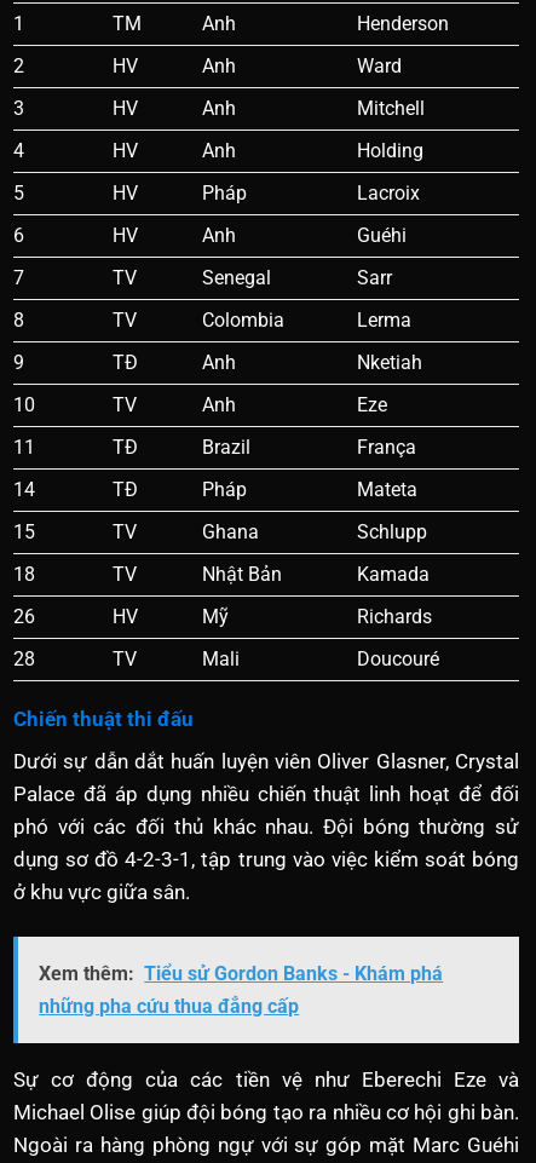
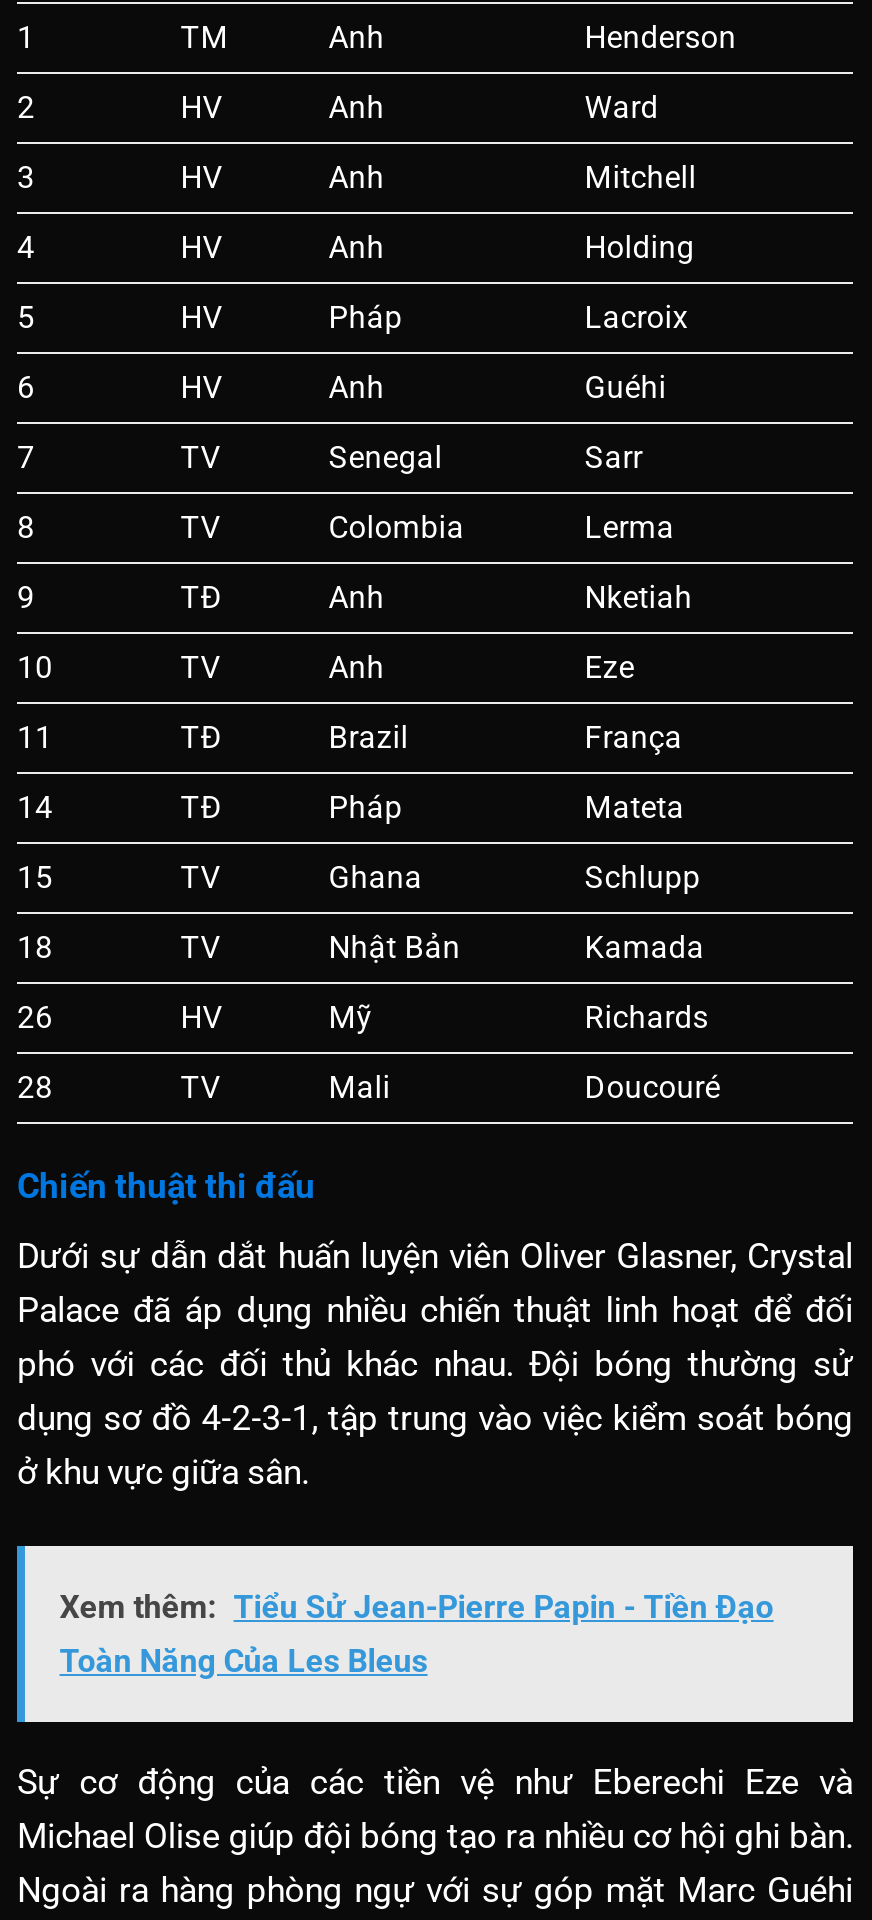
- Xem thêm: Tiểu sử Gordon Banks - Khám phá
- những pha cứu thua đẳng cấp
+ Xem thêm: Tiểu Sử Jean-Pierre Papin - Tiền Đạo
+ Toàn Năng Của Les Bleus
